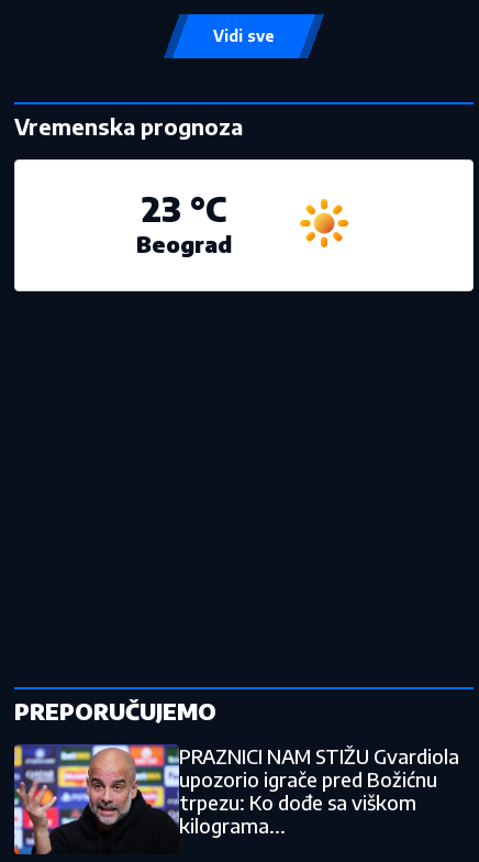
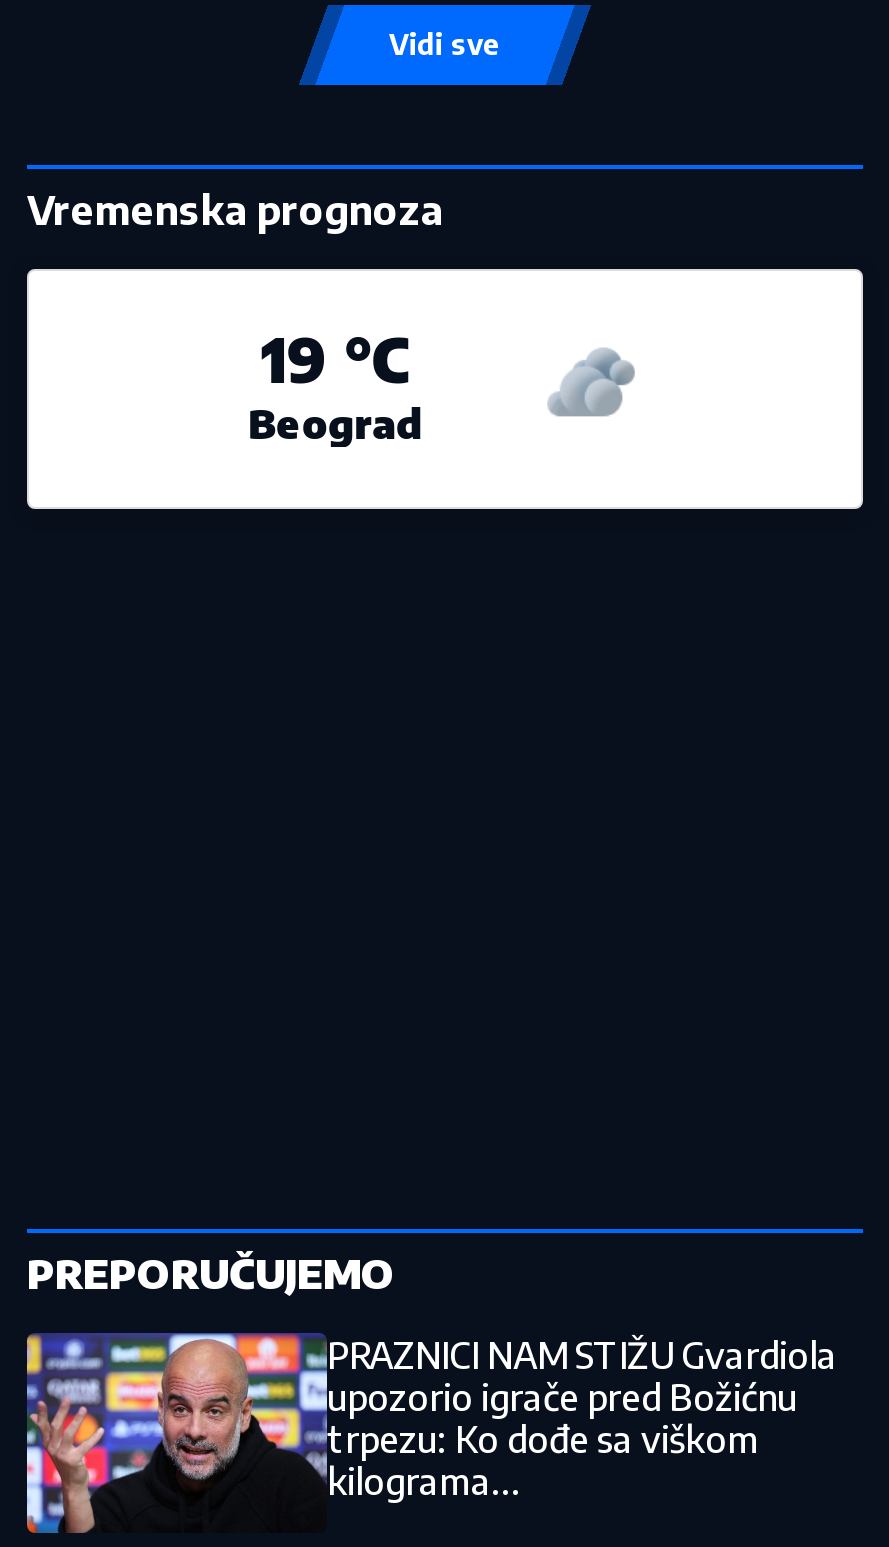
- 23 °C
+ 19 °C

- [image]
+ [image]
